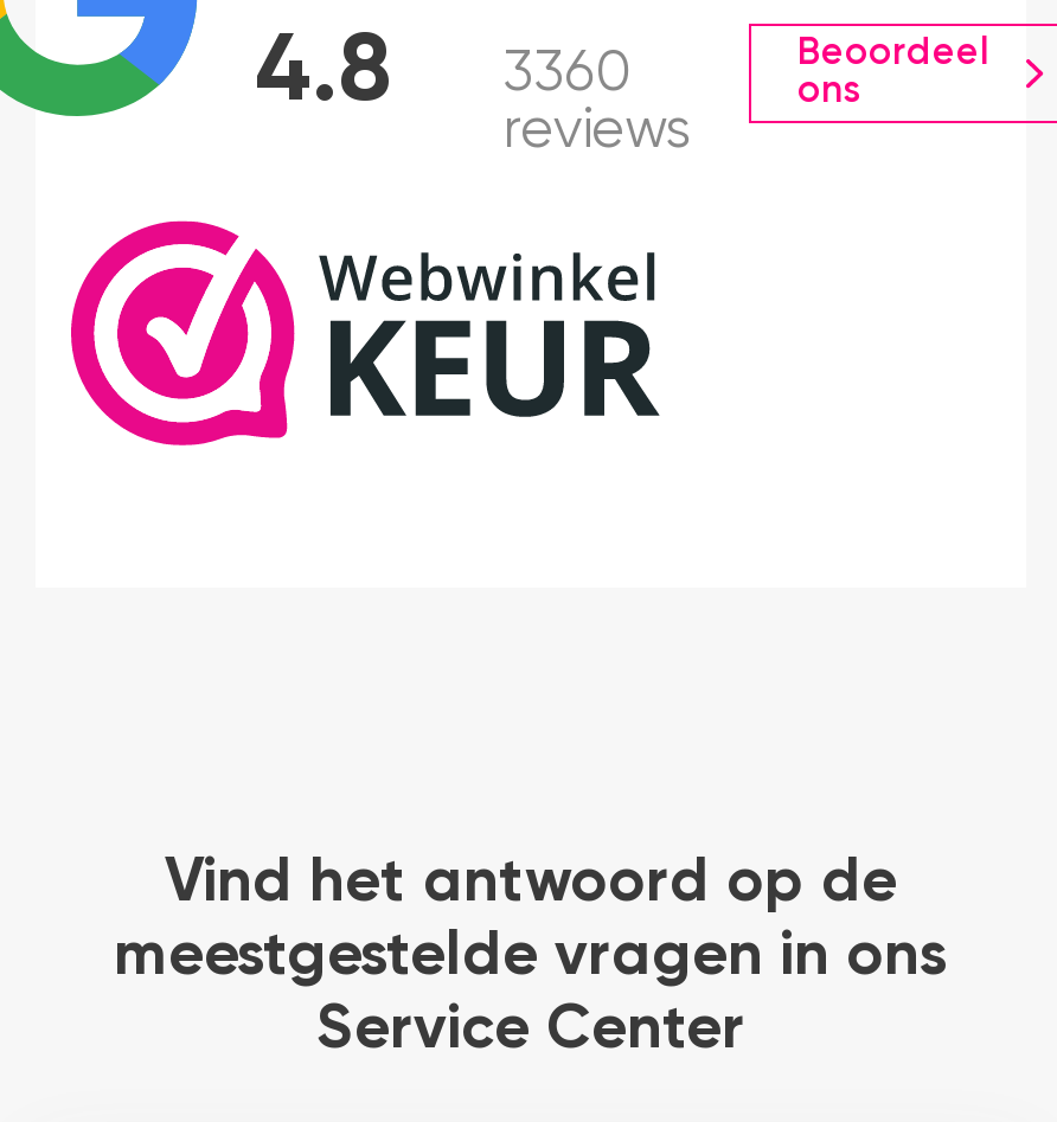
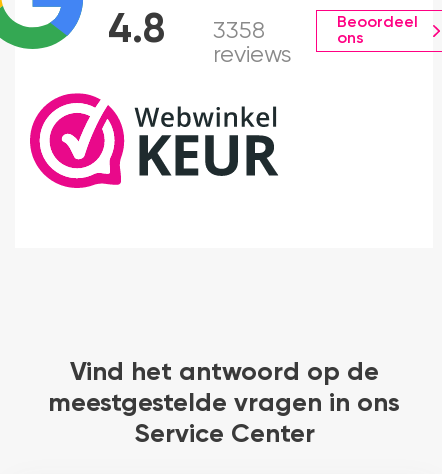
- 4.8 3360
+ 4.8 3358
